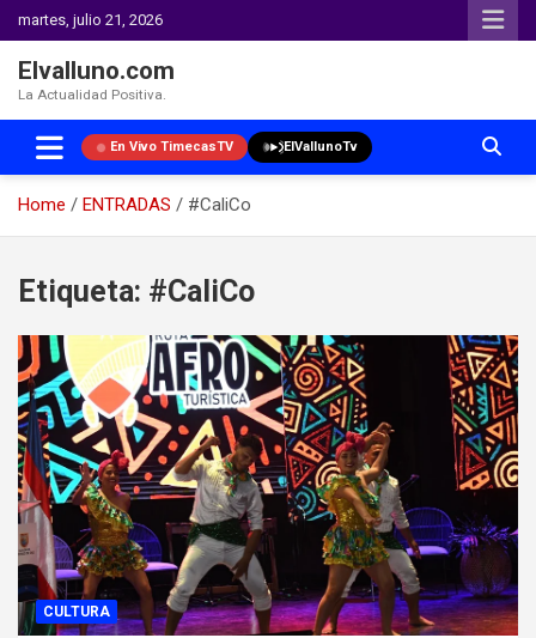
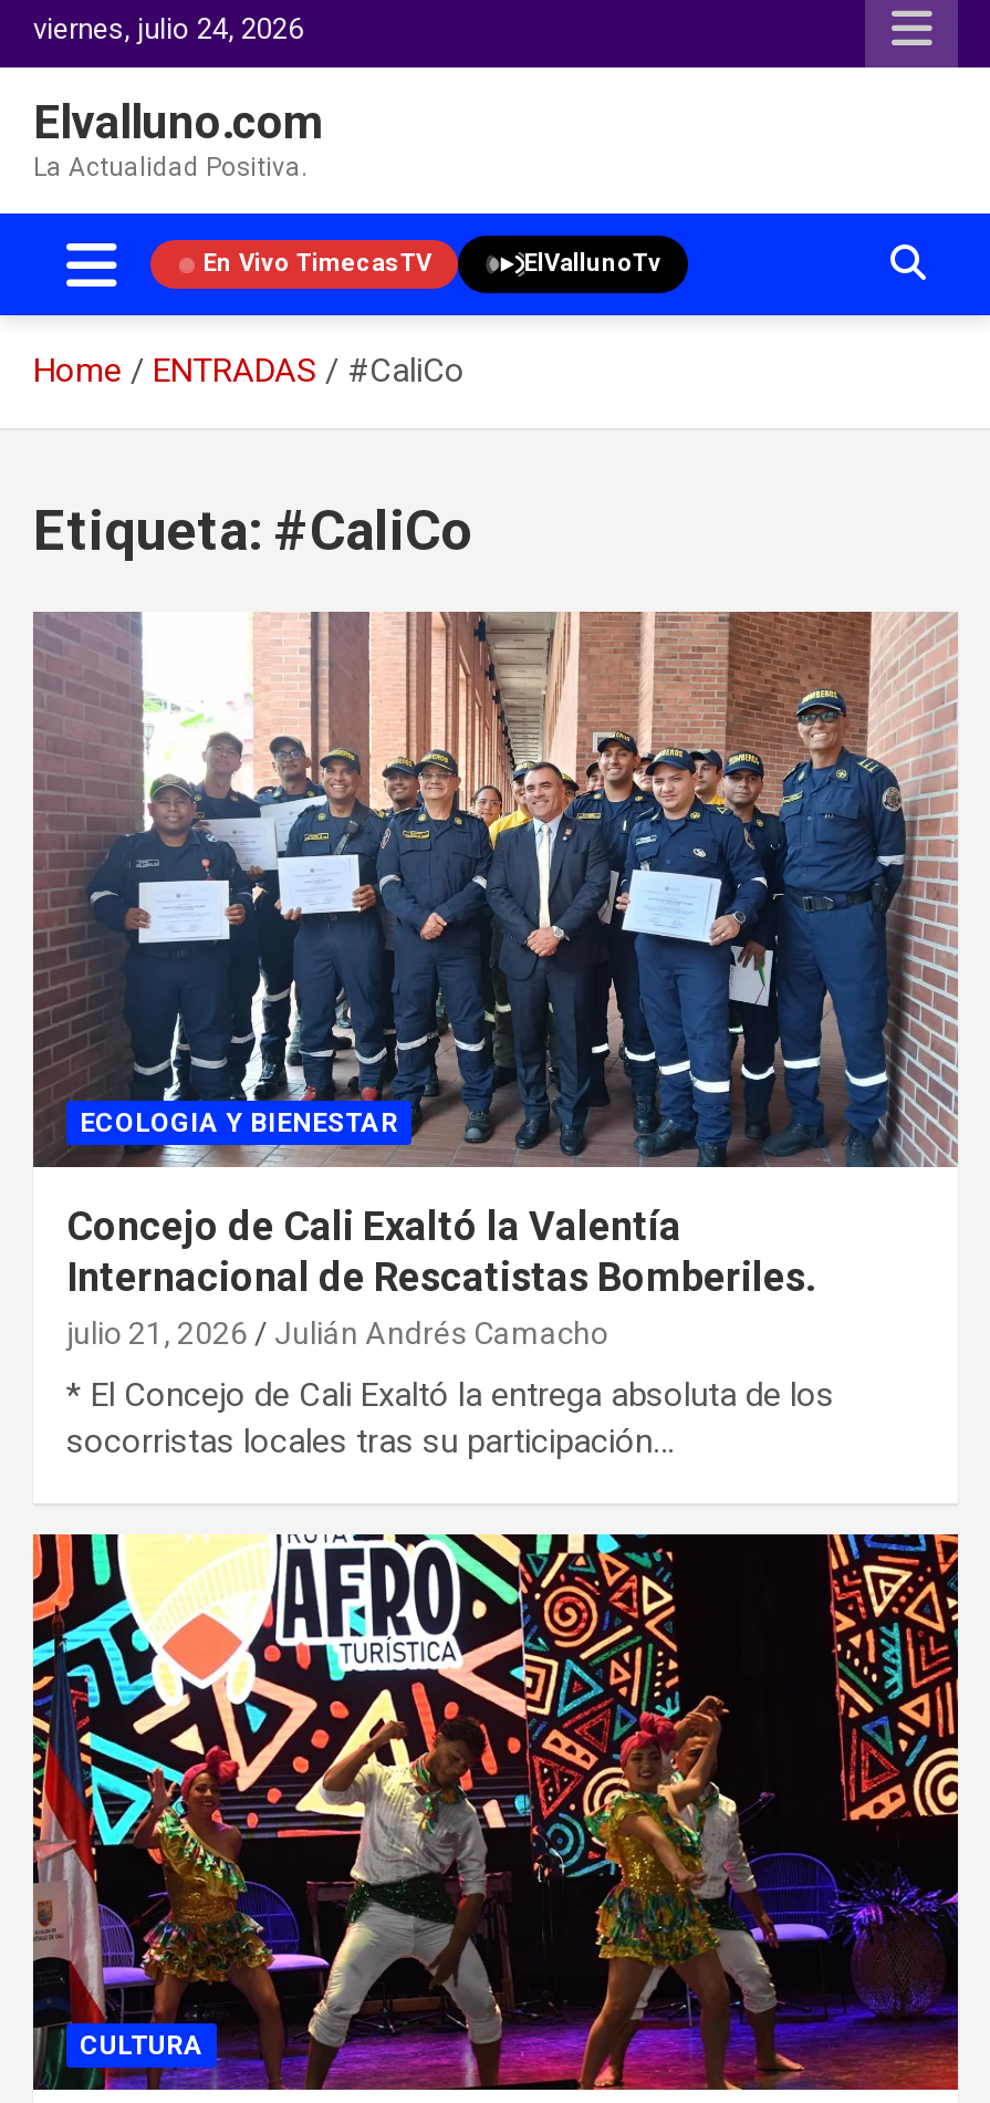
- martes, julio 21, 2026
+ viernes, julio 24, 2026

+ [image]
+ ECOLOGIA Y BIENESTAR
+ Concejo de Cali Exaltó la Valentía
+ Internacional de Rescatistas Bomberiles.
+ julio 21, 2026
+ Julián Andrés Camacho
+ * El Concejo de Cali Exaltó la entrega absoluta de los
+ socorristas locales tras su participación…
